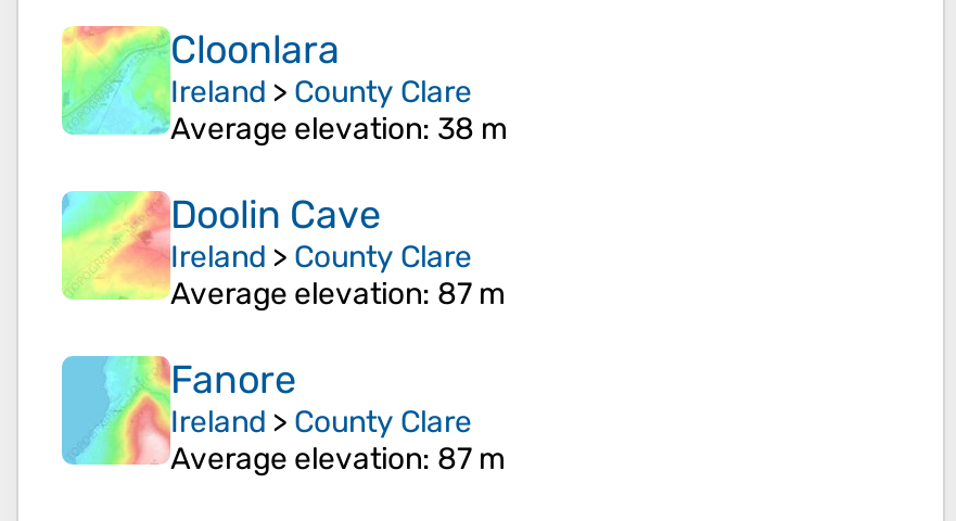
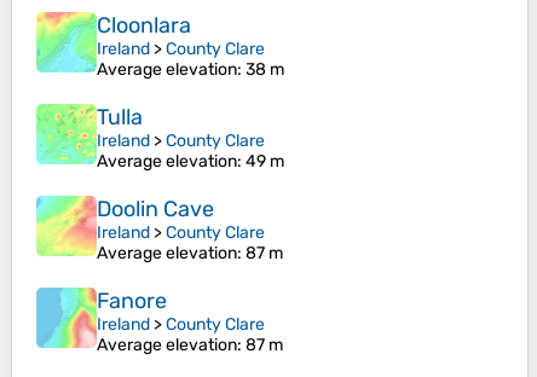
+ [image]
+ Tulla
+ Ireland > County Clare
+ Average elevation: 49 m
